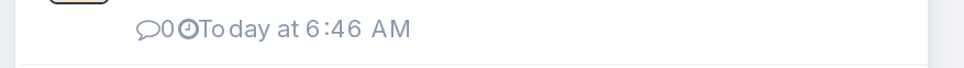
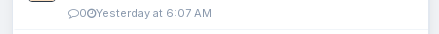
- Today at 6:46 AM
+ Yesterday at 6:07 AM
